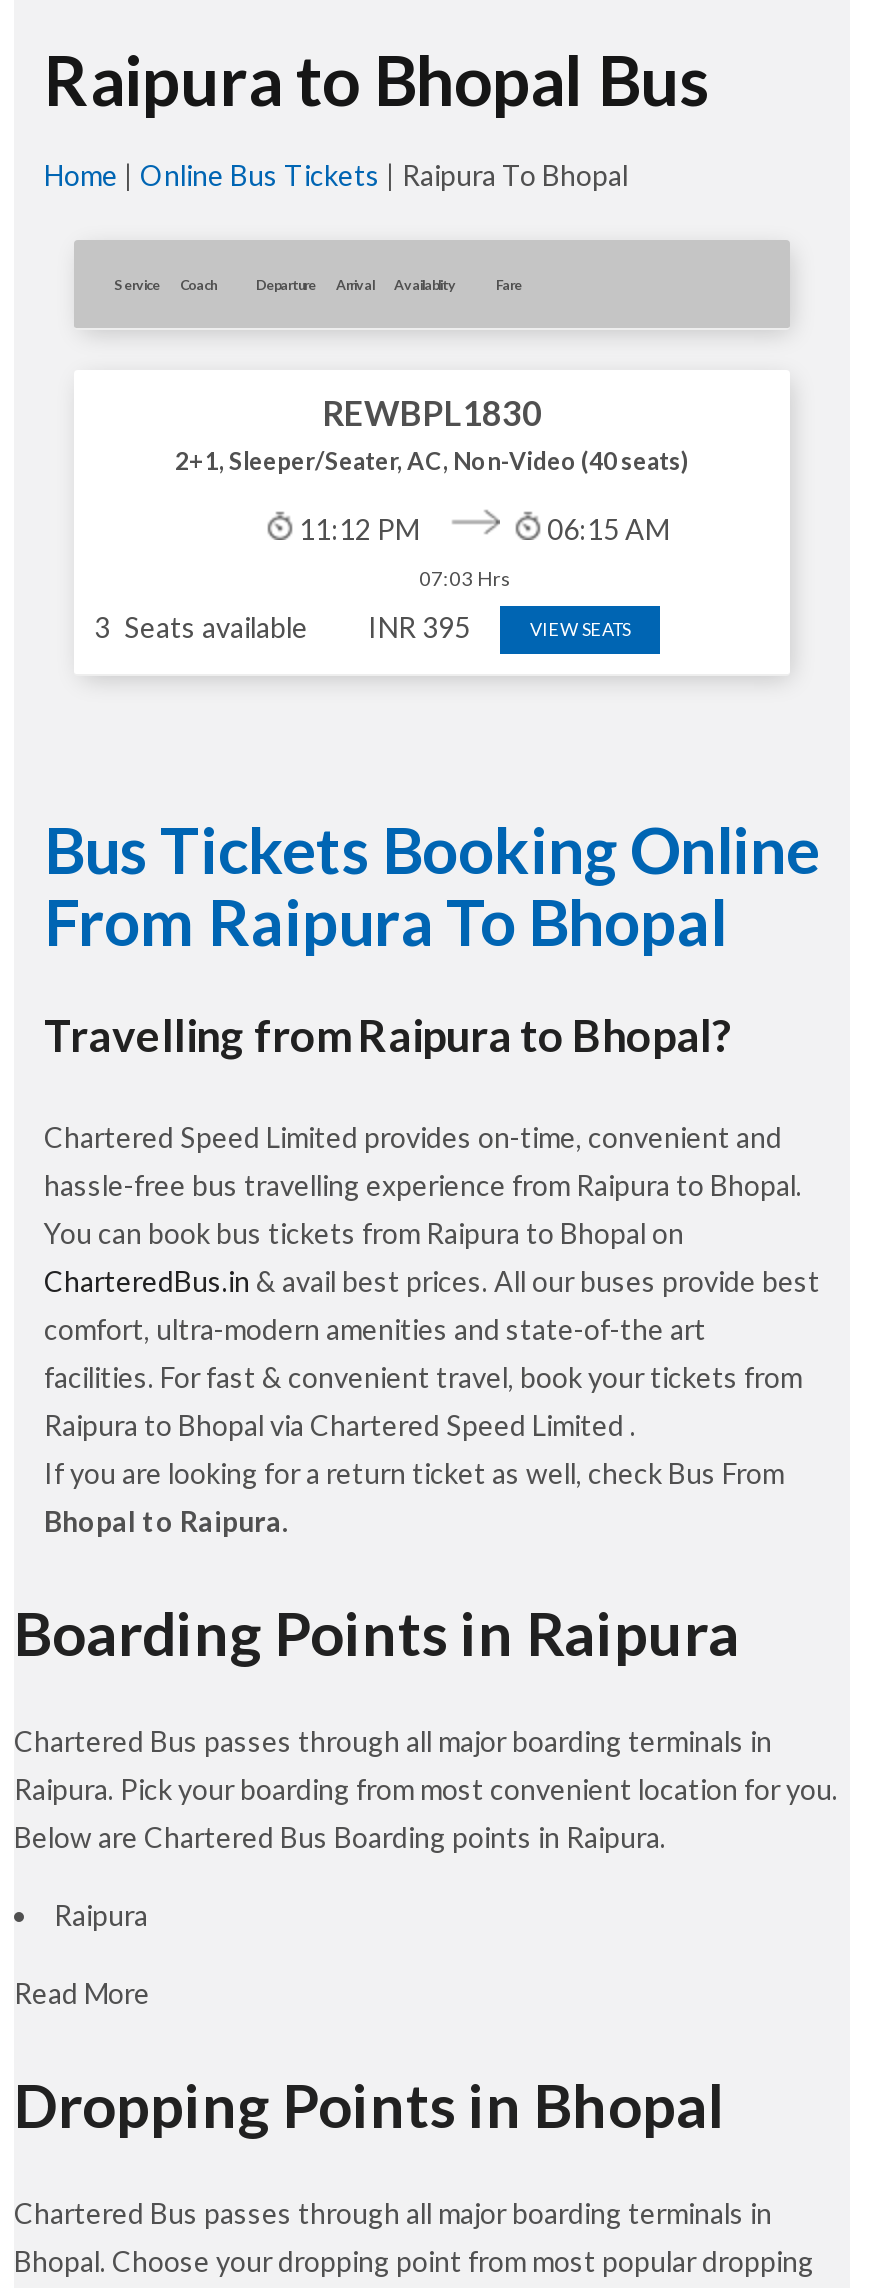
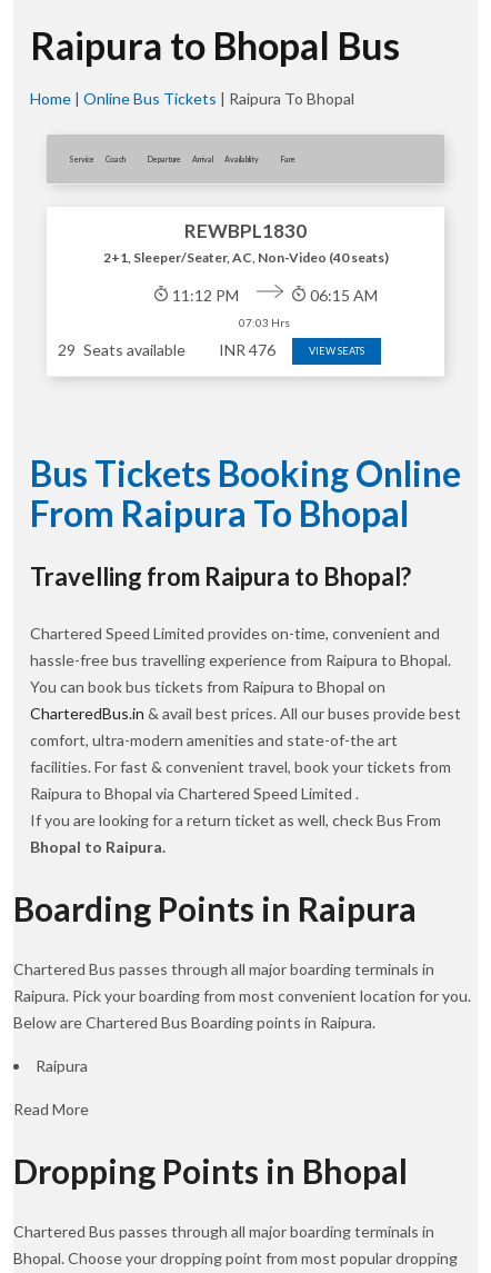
- 3 Seats available
+ 29 Seats available

- INR 395
+ INR 476
